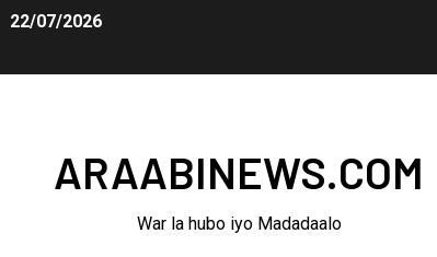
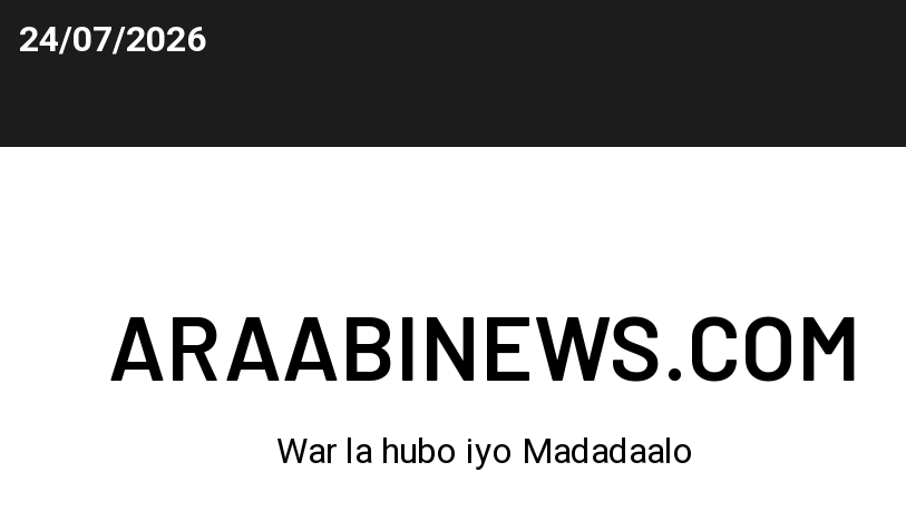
- 22/07/2026
+ 24/07/2026
